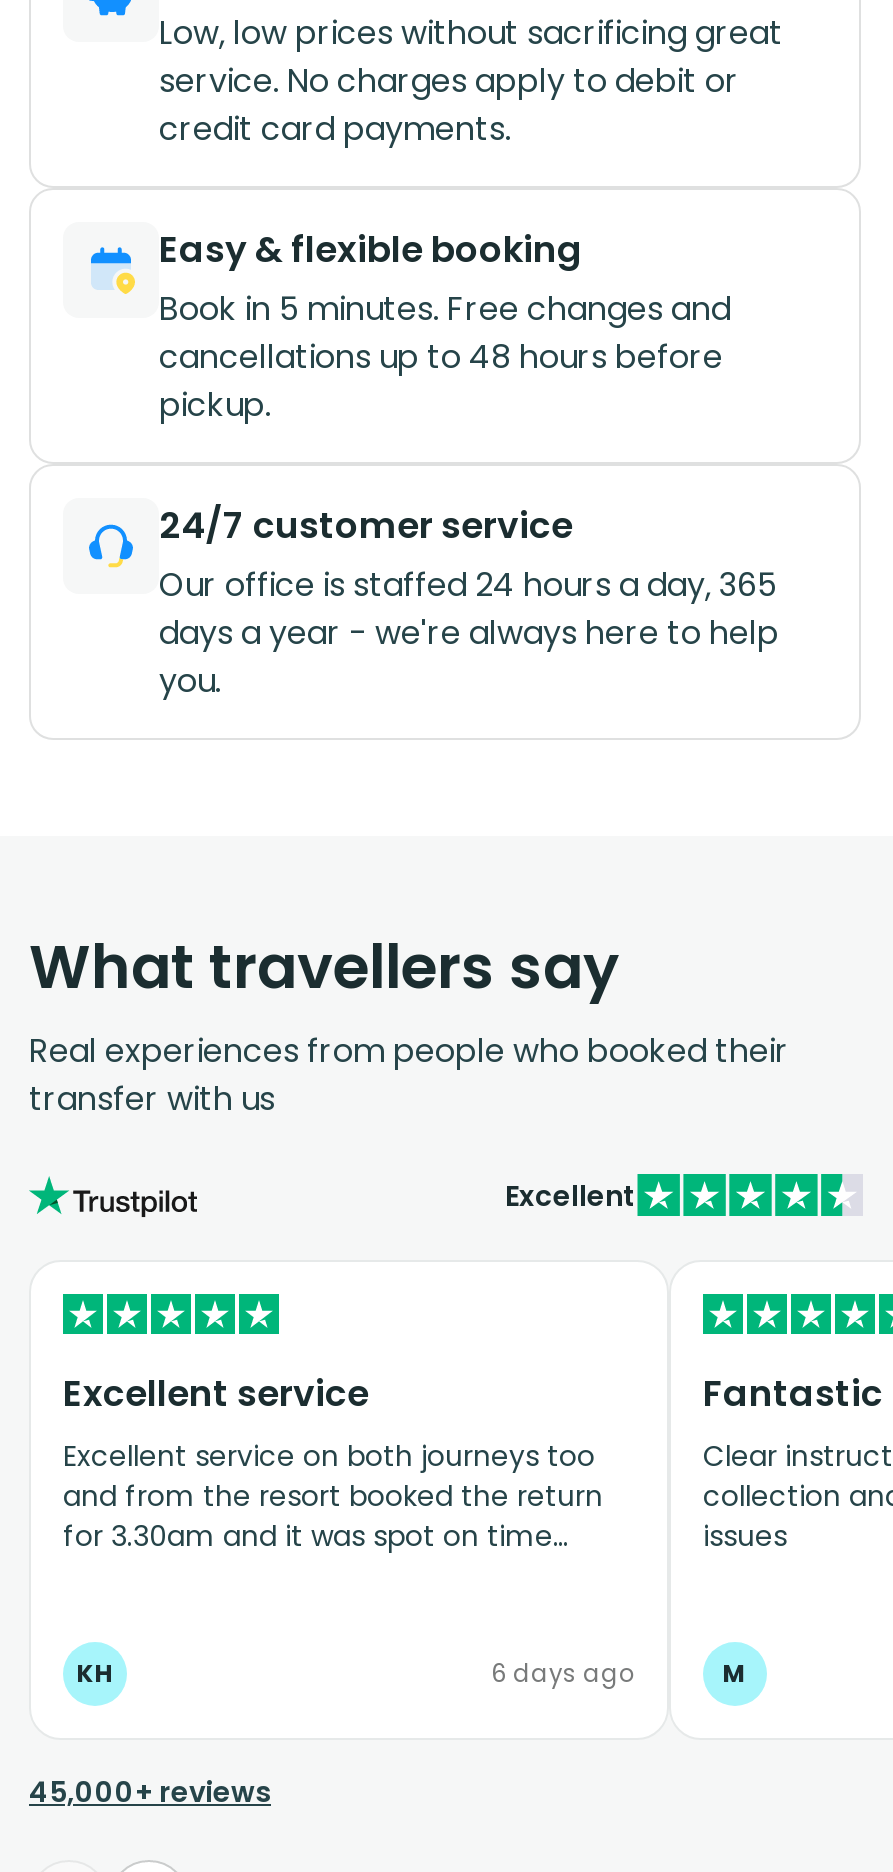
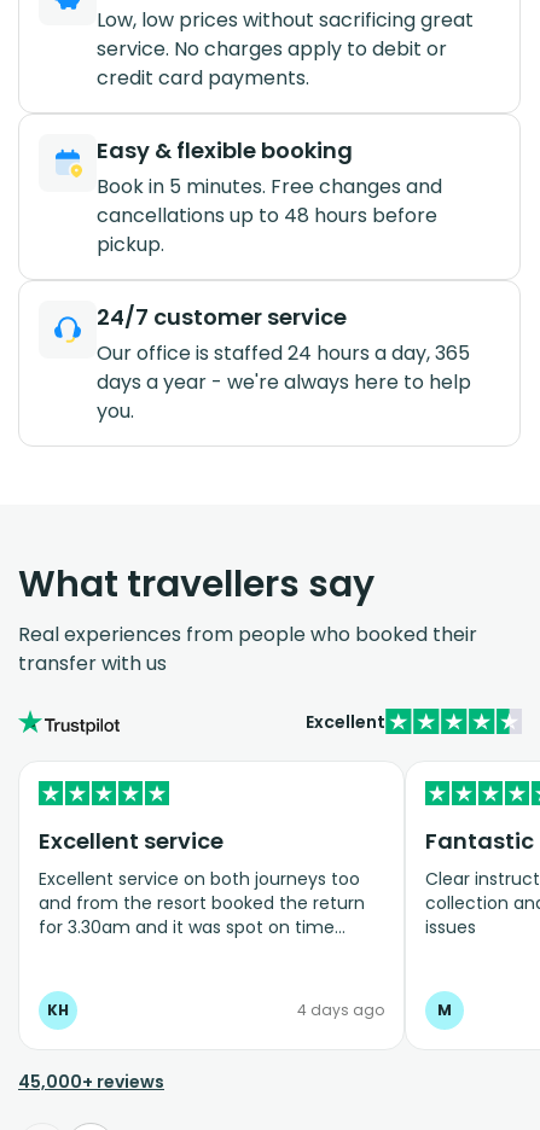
- 6 days ago
+ 4 days ago
